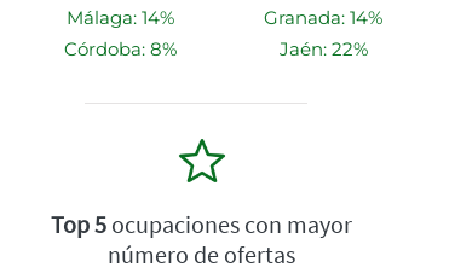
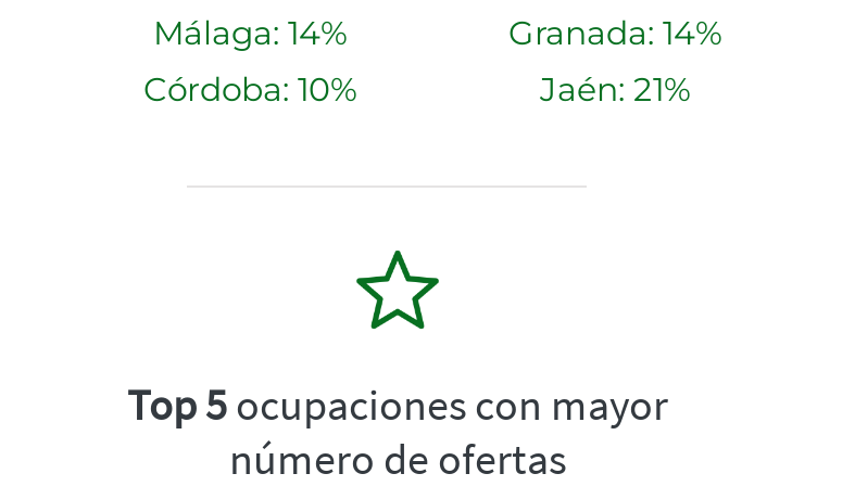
- Córdoba: 8%
+ Córdoba: 10%

- Jaén: 22%
+ Jaén: 21%
